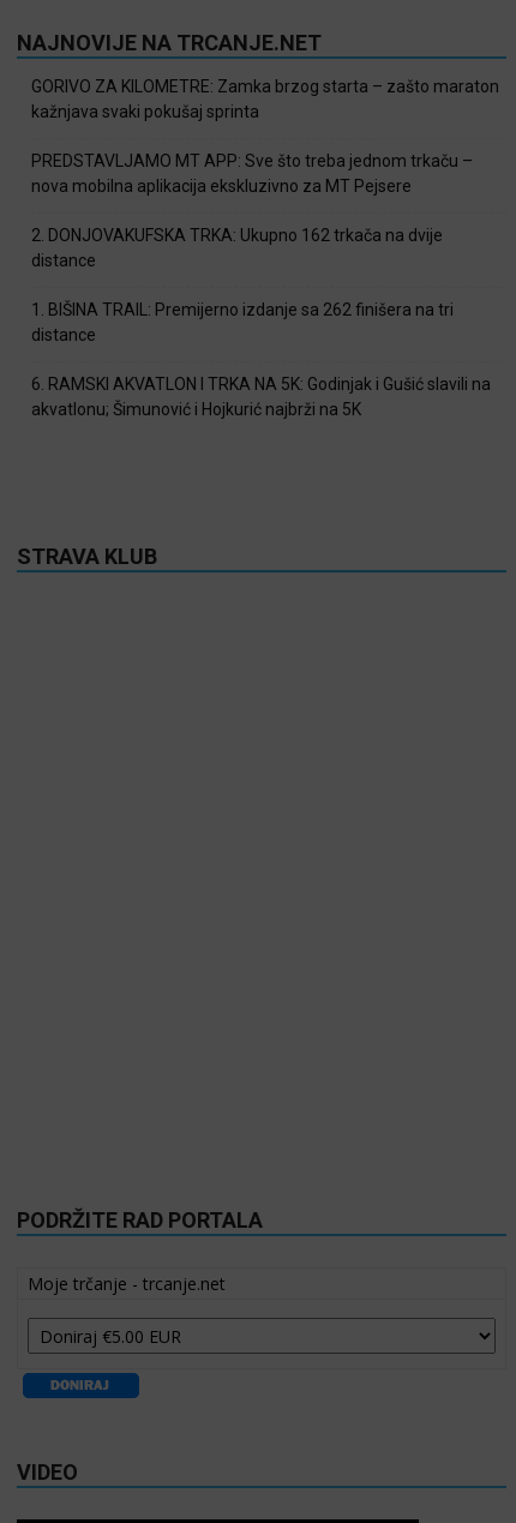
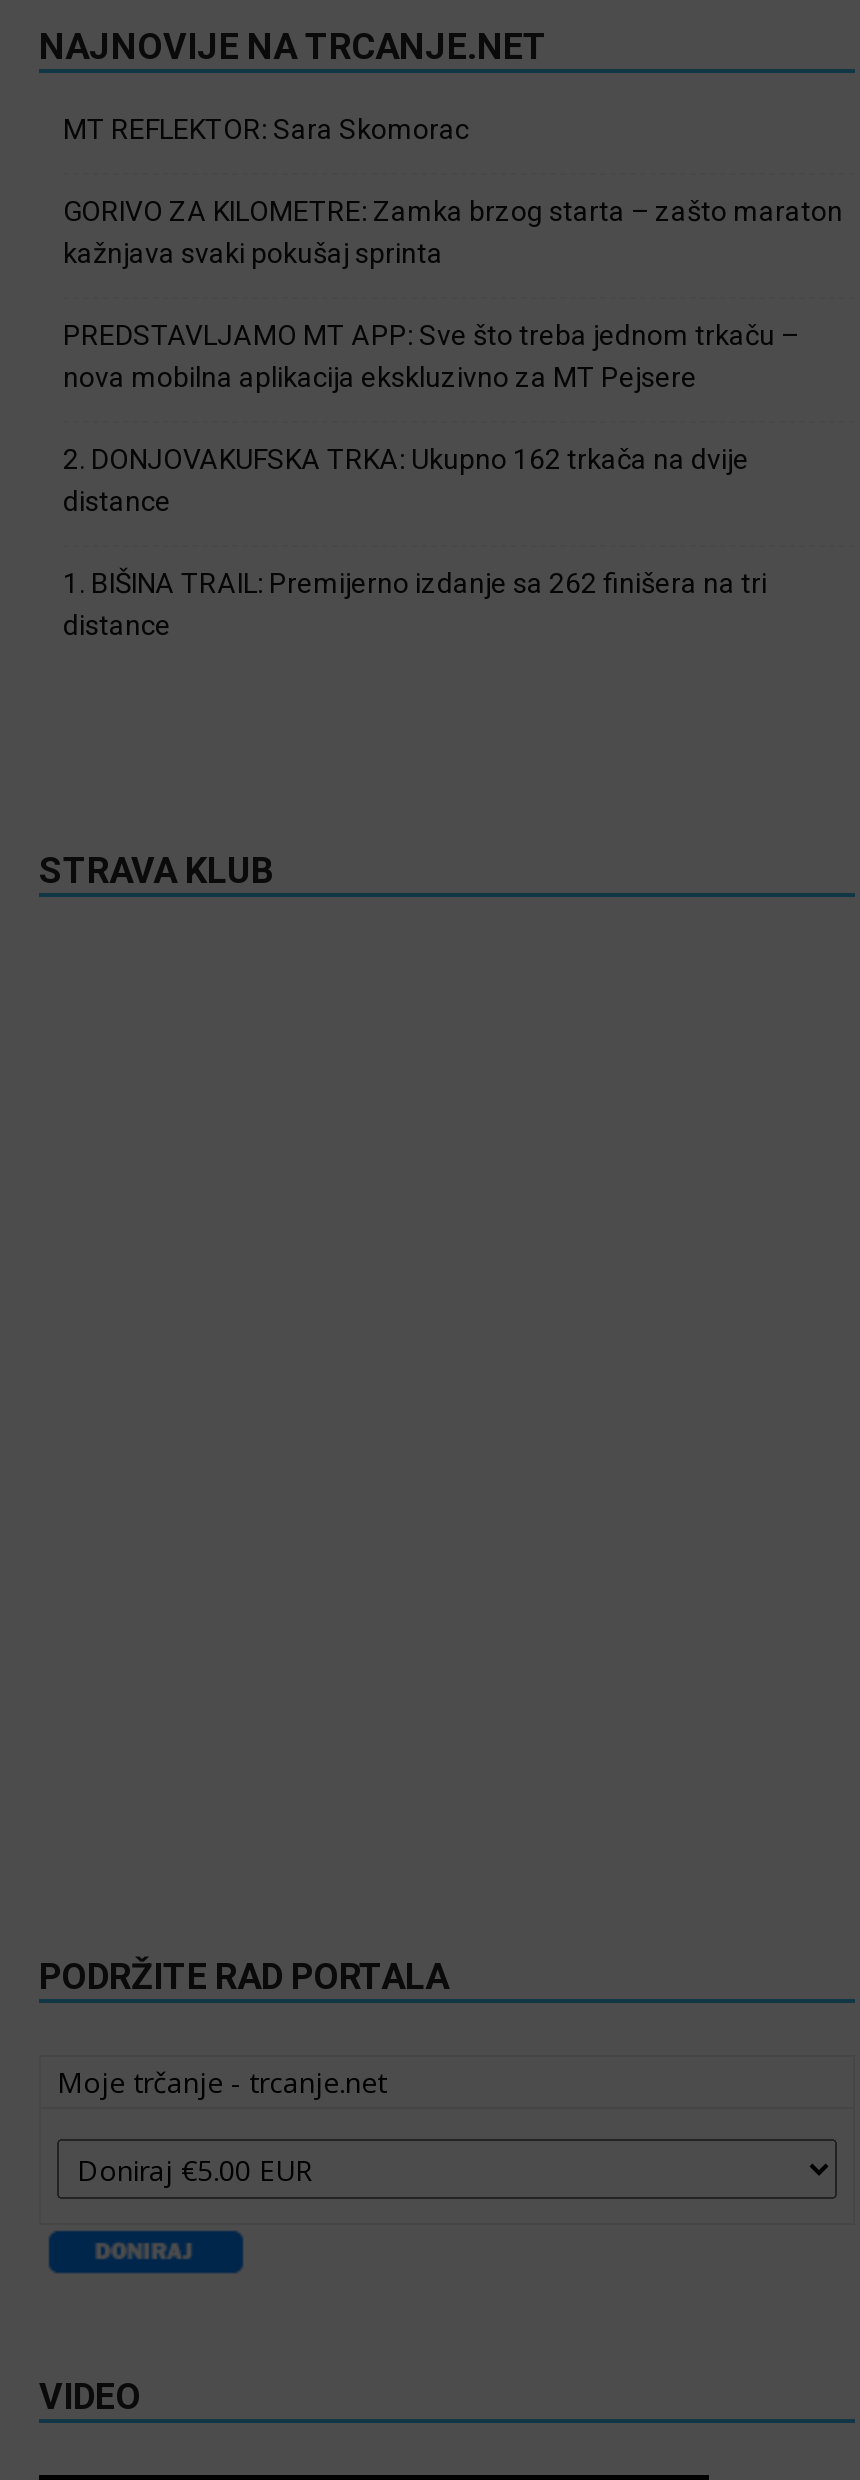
+ MT REFLEKTOR: Sara Skomorac

moved down: GORIVO ZA KILOMETRE: Zamka brzog starta – zašto maraton | kažnjava svaki pokušaj sprinta | PREDSTAVLJAMO MT APP: Sve što treba jednom trkaču – | nova mobilna aplikacija ekskluzivno za MT Pejsere | 2. DONJOVAKUFSKA TRKA: Ukupno 162 trkača na dvije | distance | 1. BIŠINA TRAIL: Premijerno izdanje sa 262 finišera na tri | distance

- 6. RAMSKI AKVATLON I TRKA NA 5K: Godinjak i Gušić slavili na
- akvatlonu; Šimunović i Hojkurić najbrži na 5K
